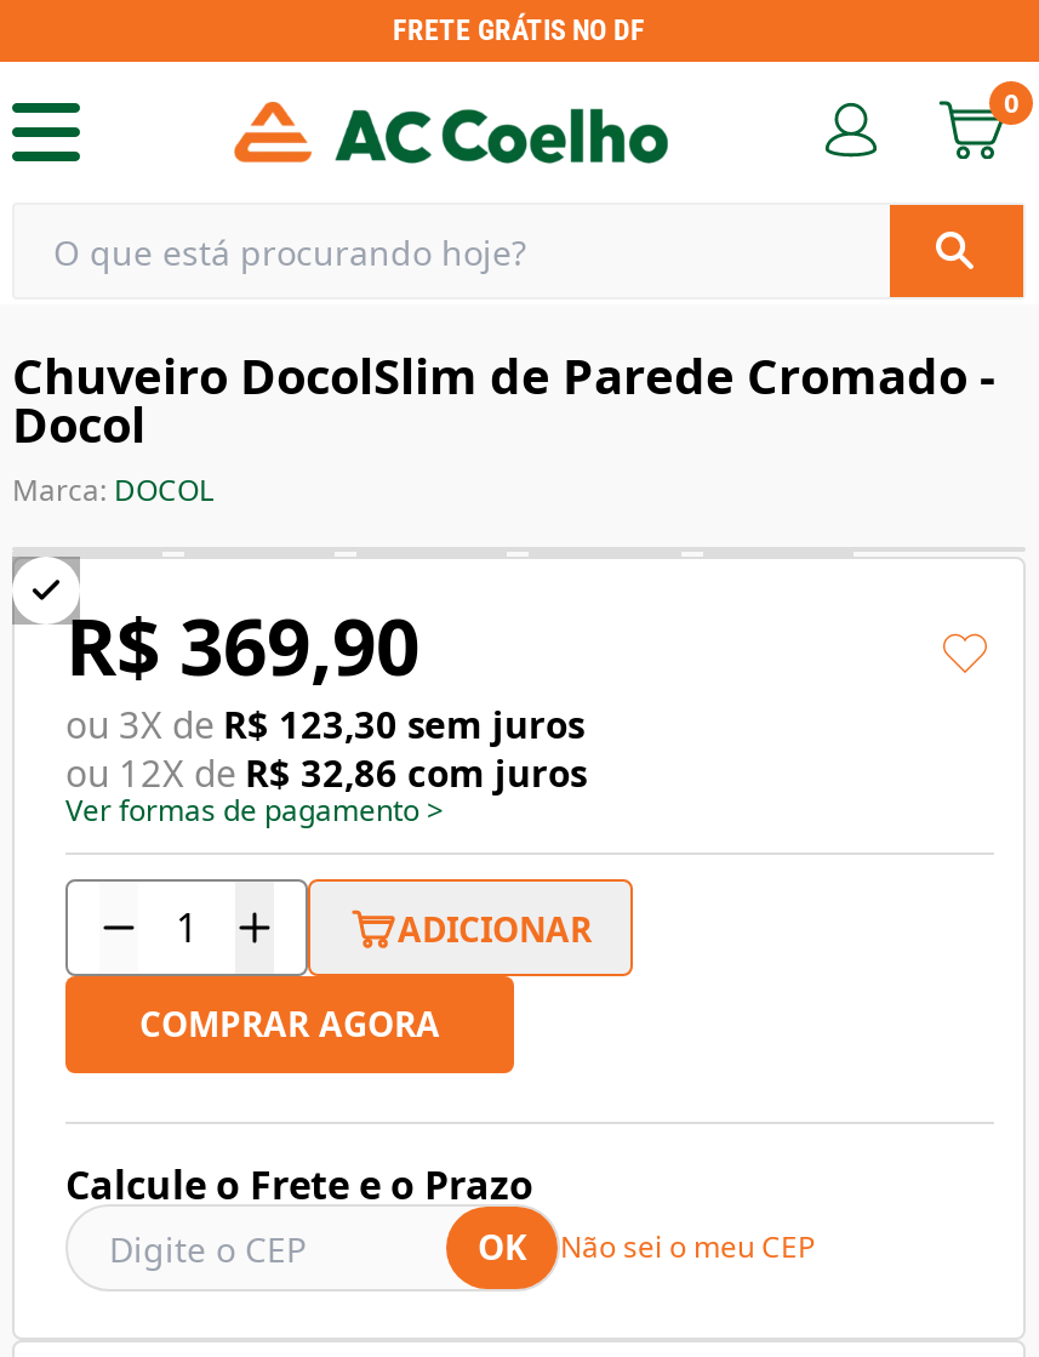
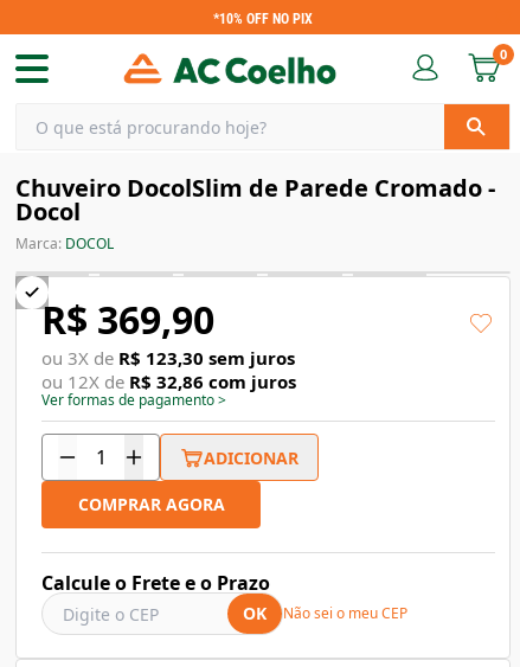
- FRETE GRÁTIS NO DF
+ *10% OFF NO PIX
